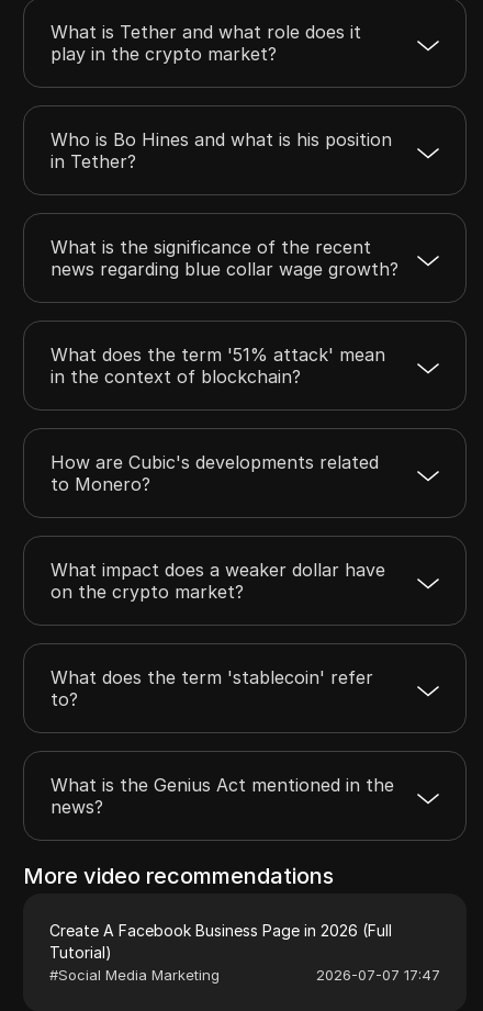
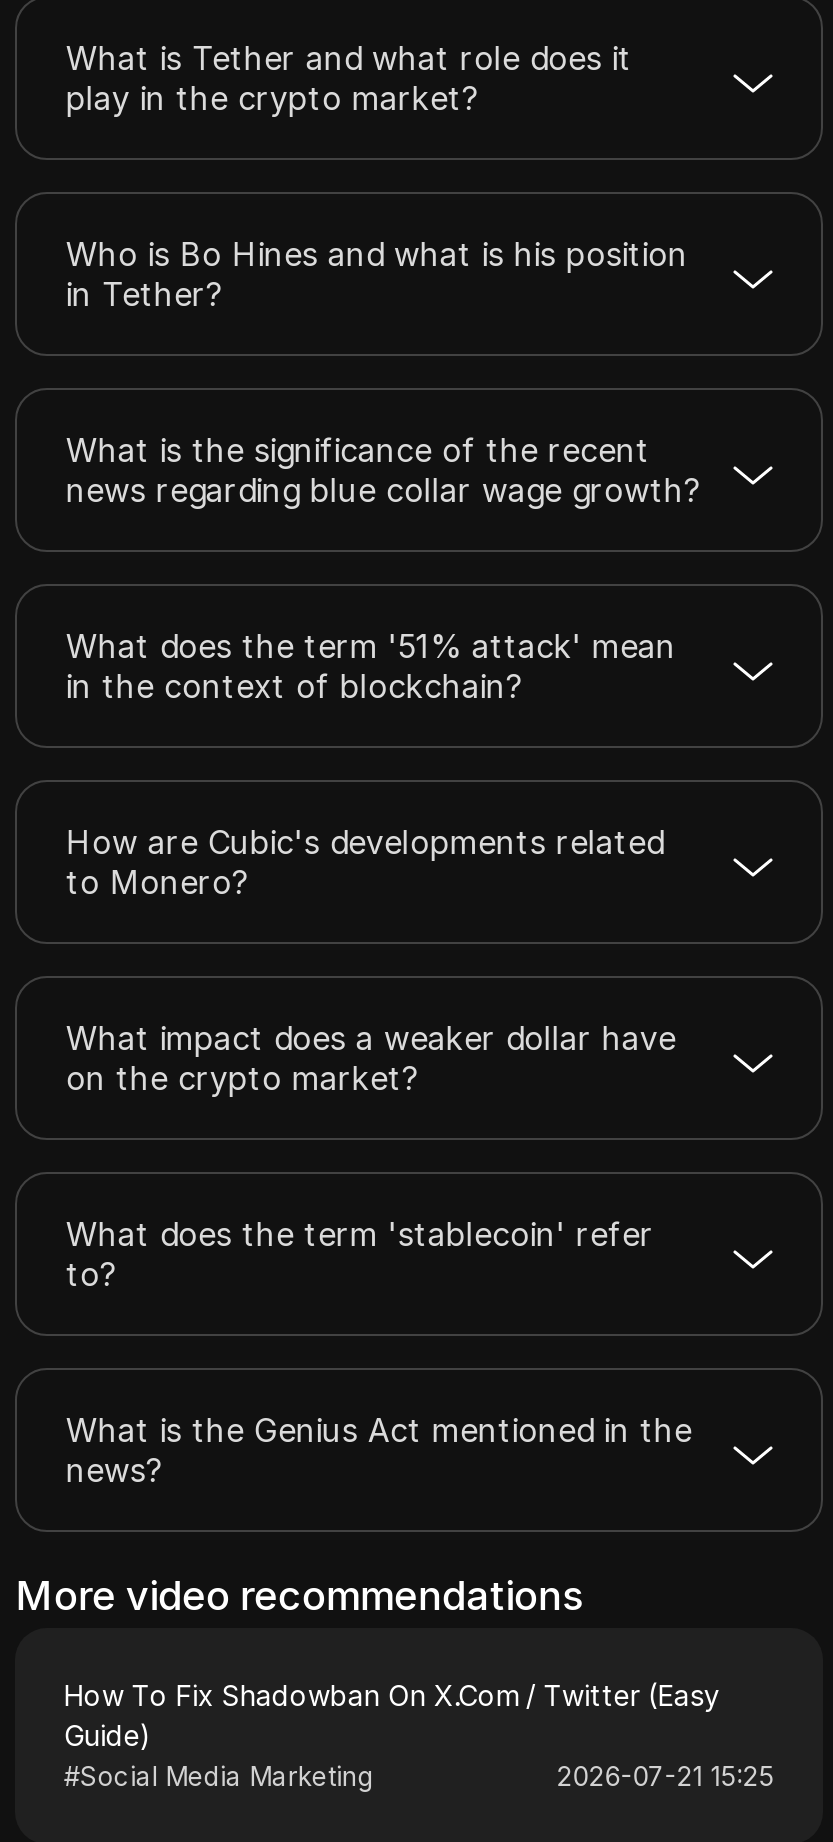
- Create A Facebook Business Page in 2026 (Full
- Tutorial)
+ How To Fix Shadowban On X.Com / Twitter (Easy
+ Guide)

- 2026-07-07 17:47
+ 2026-07-21 15:25
